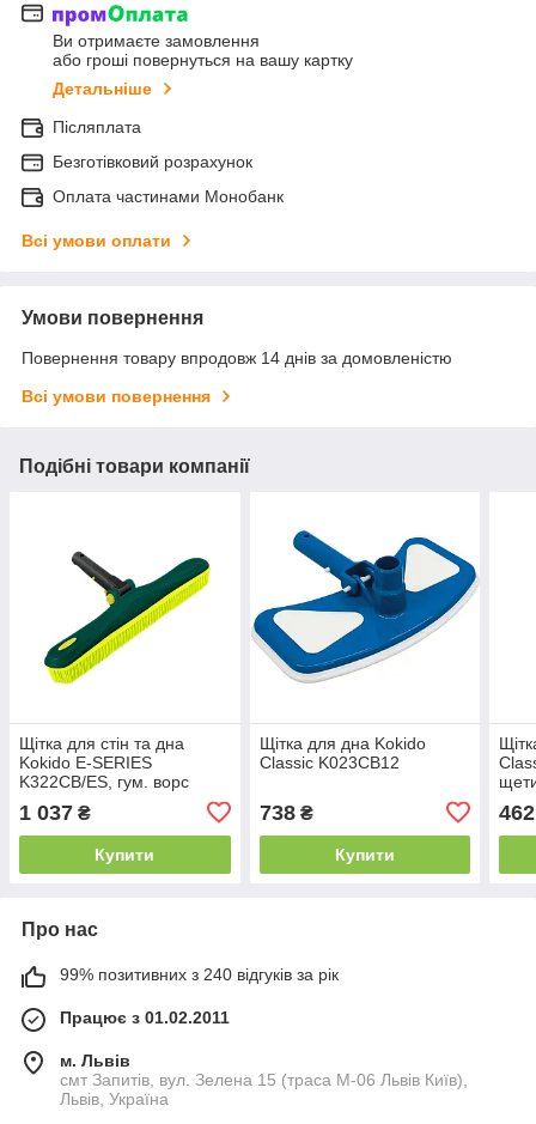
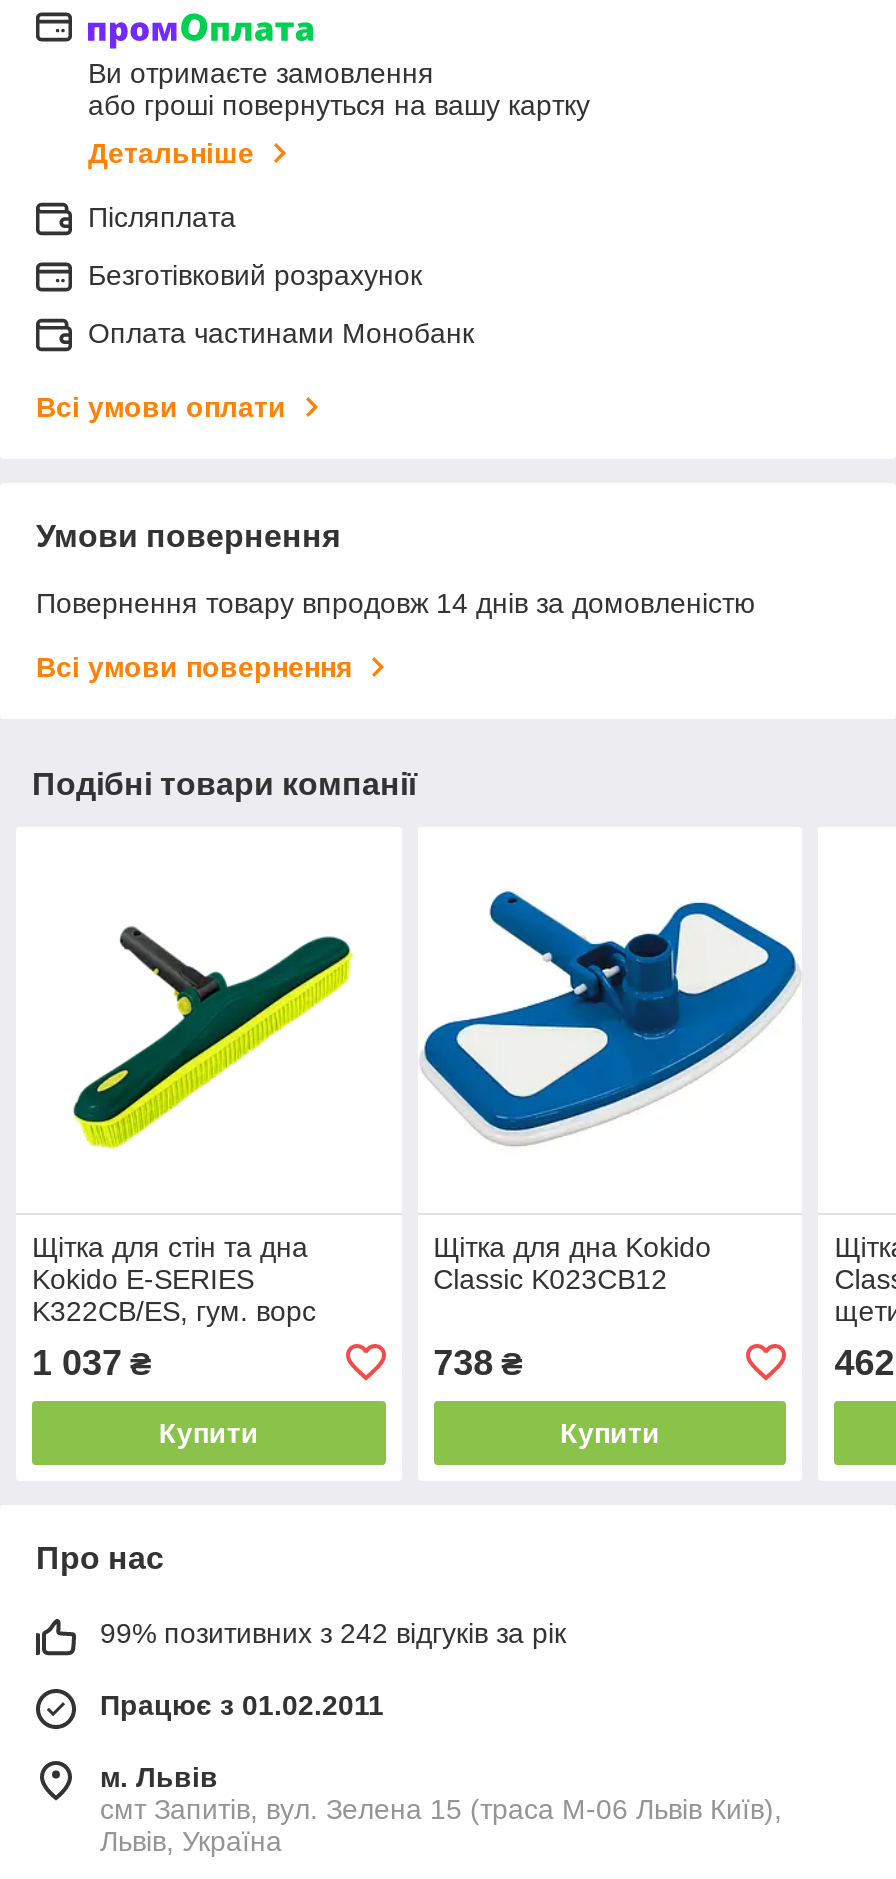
- 99% позитивних з 240 відгуків за рік
+ 99% позитивних з 242 відгуків за рік
